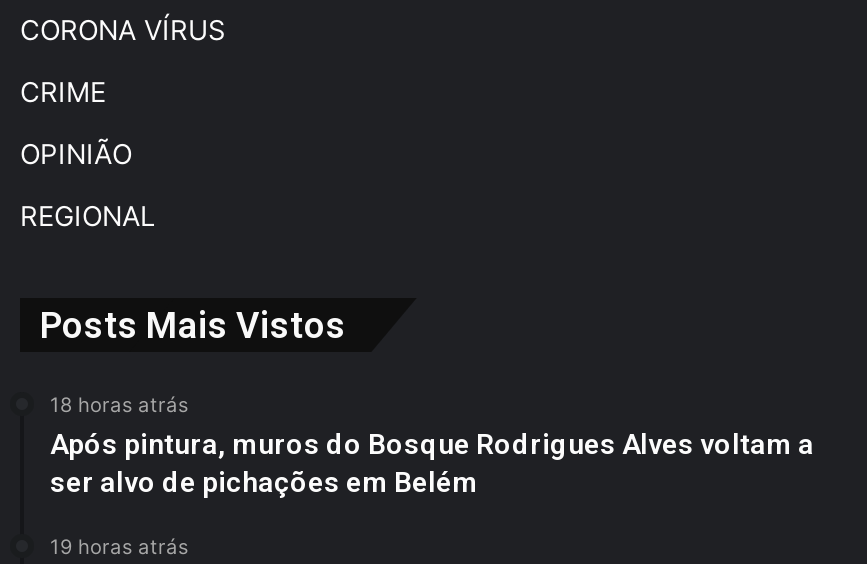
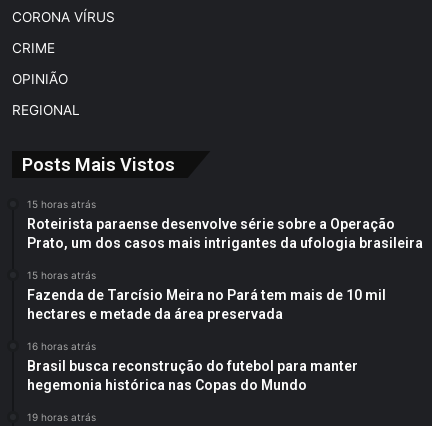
- 18 horas atrás
- Após pintura, muros do Bosque Rodrigues Alves voltam a
- ser alvo de pichações em Belém
+ 15 horas atrás
+ Roteirista paraense desenvolve série sobre a Operação
+ Prato, um dos casos mais intrigantes da ufologia brasileira
+ 15 horas atrás
+ Fazenda de Tarcísio Meira no Pará tem mais de 10 mil
+ hectares e metade da área preservada
+ 16 horas atrás
+ Brasil busca reconstrução do futebol para manter
+ hegemonia histórica nas Copas do Mundo
